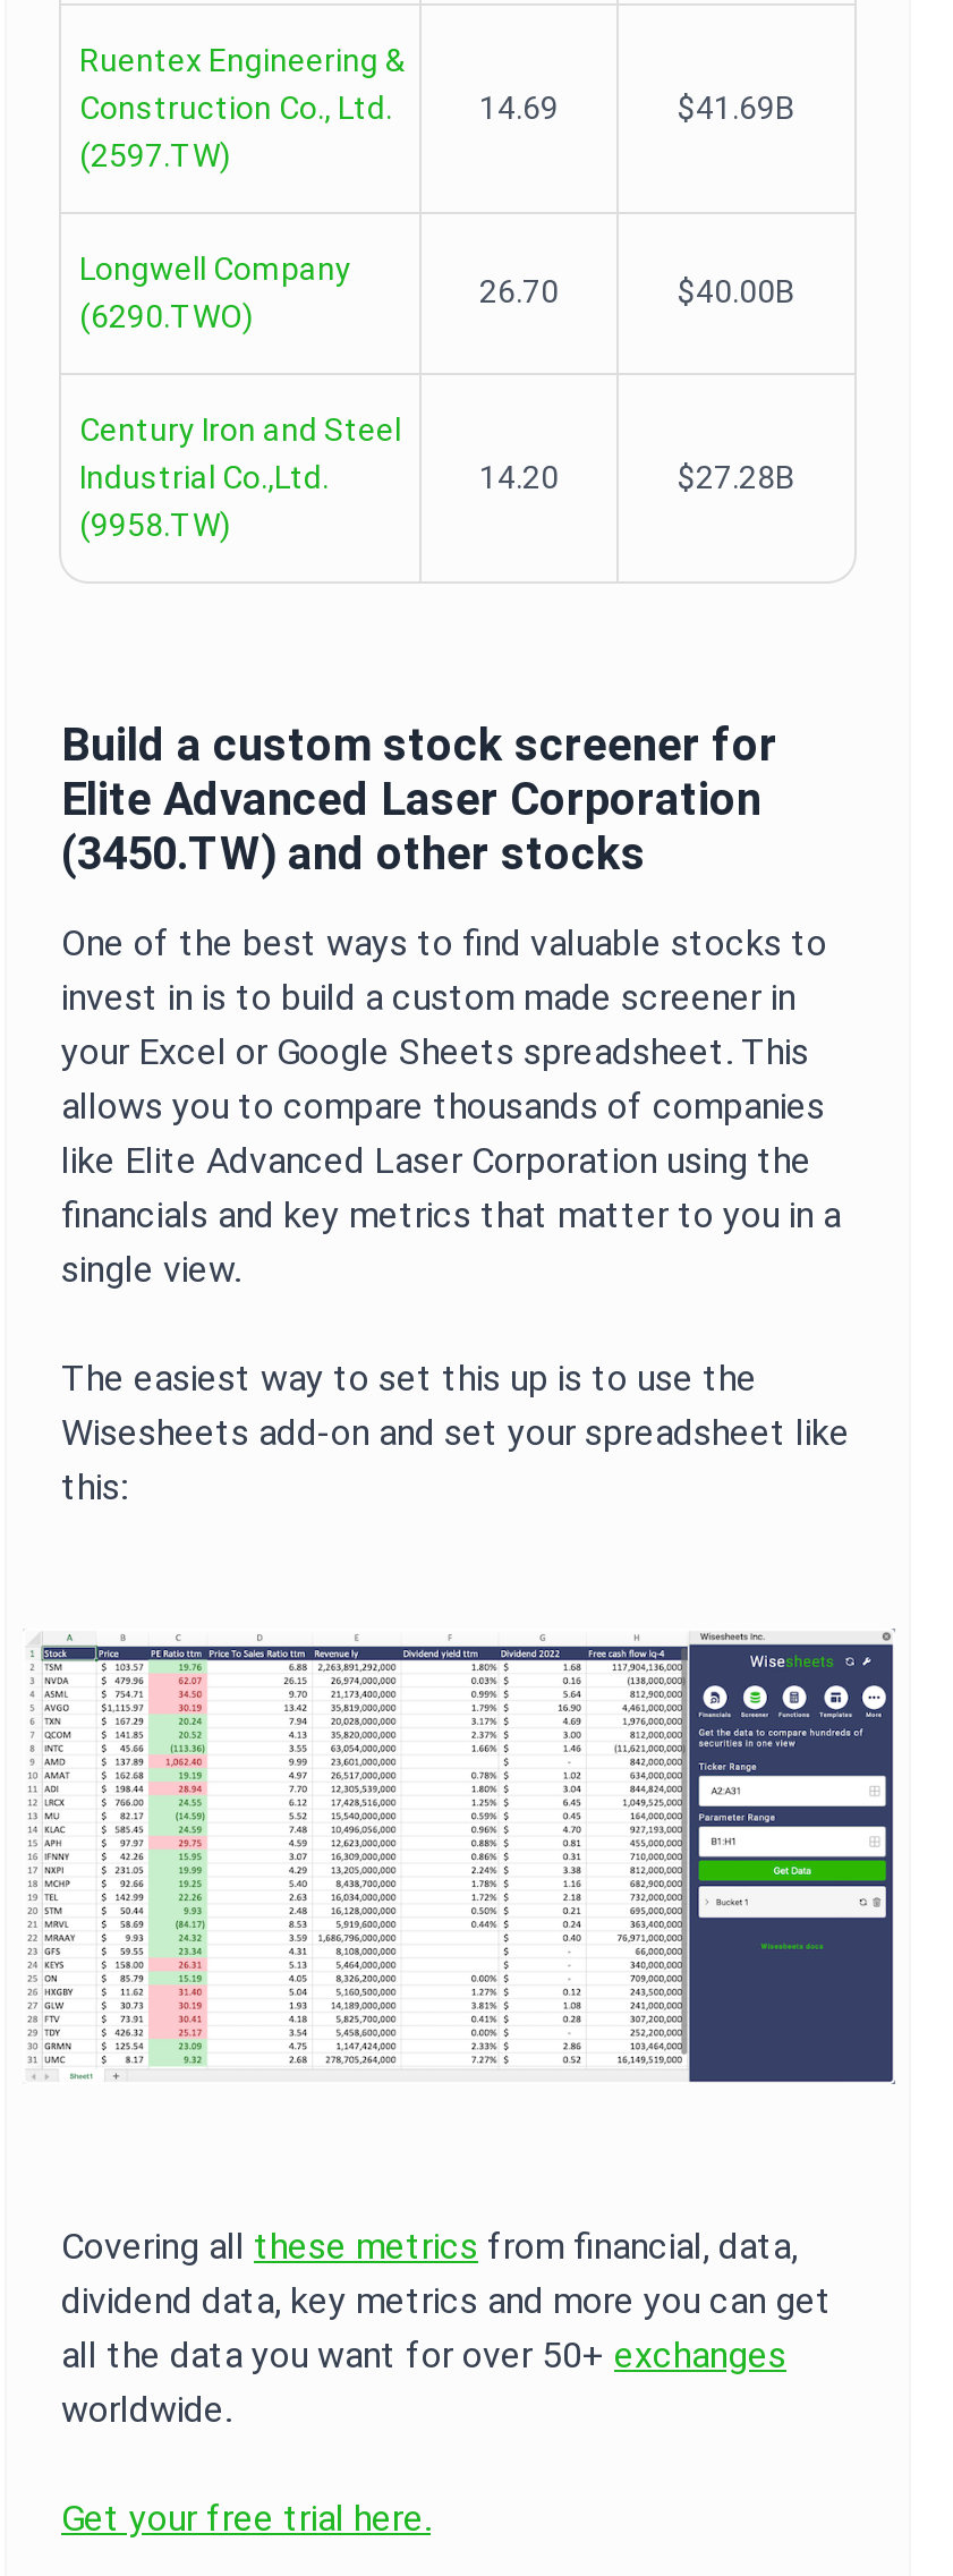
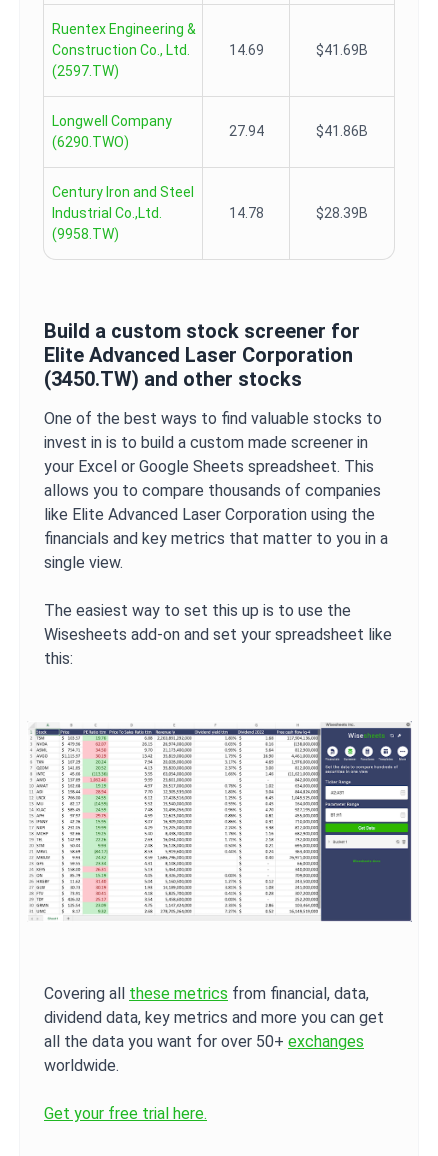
- 26.70
- $40.00B
+ 27.94
+ $41.86B

- 14.20
- $27.28B
+ 14.78
+ $28.39B
